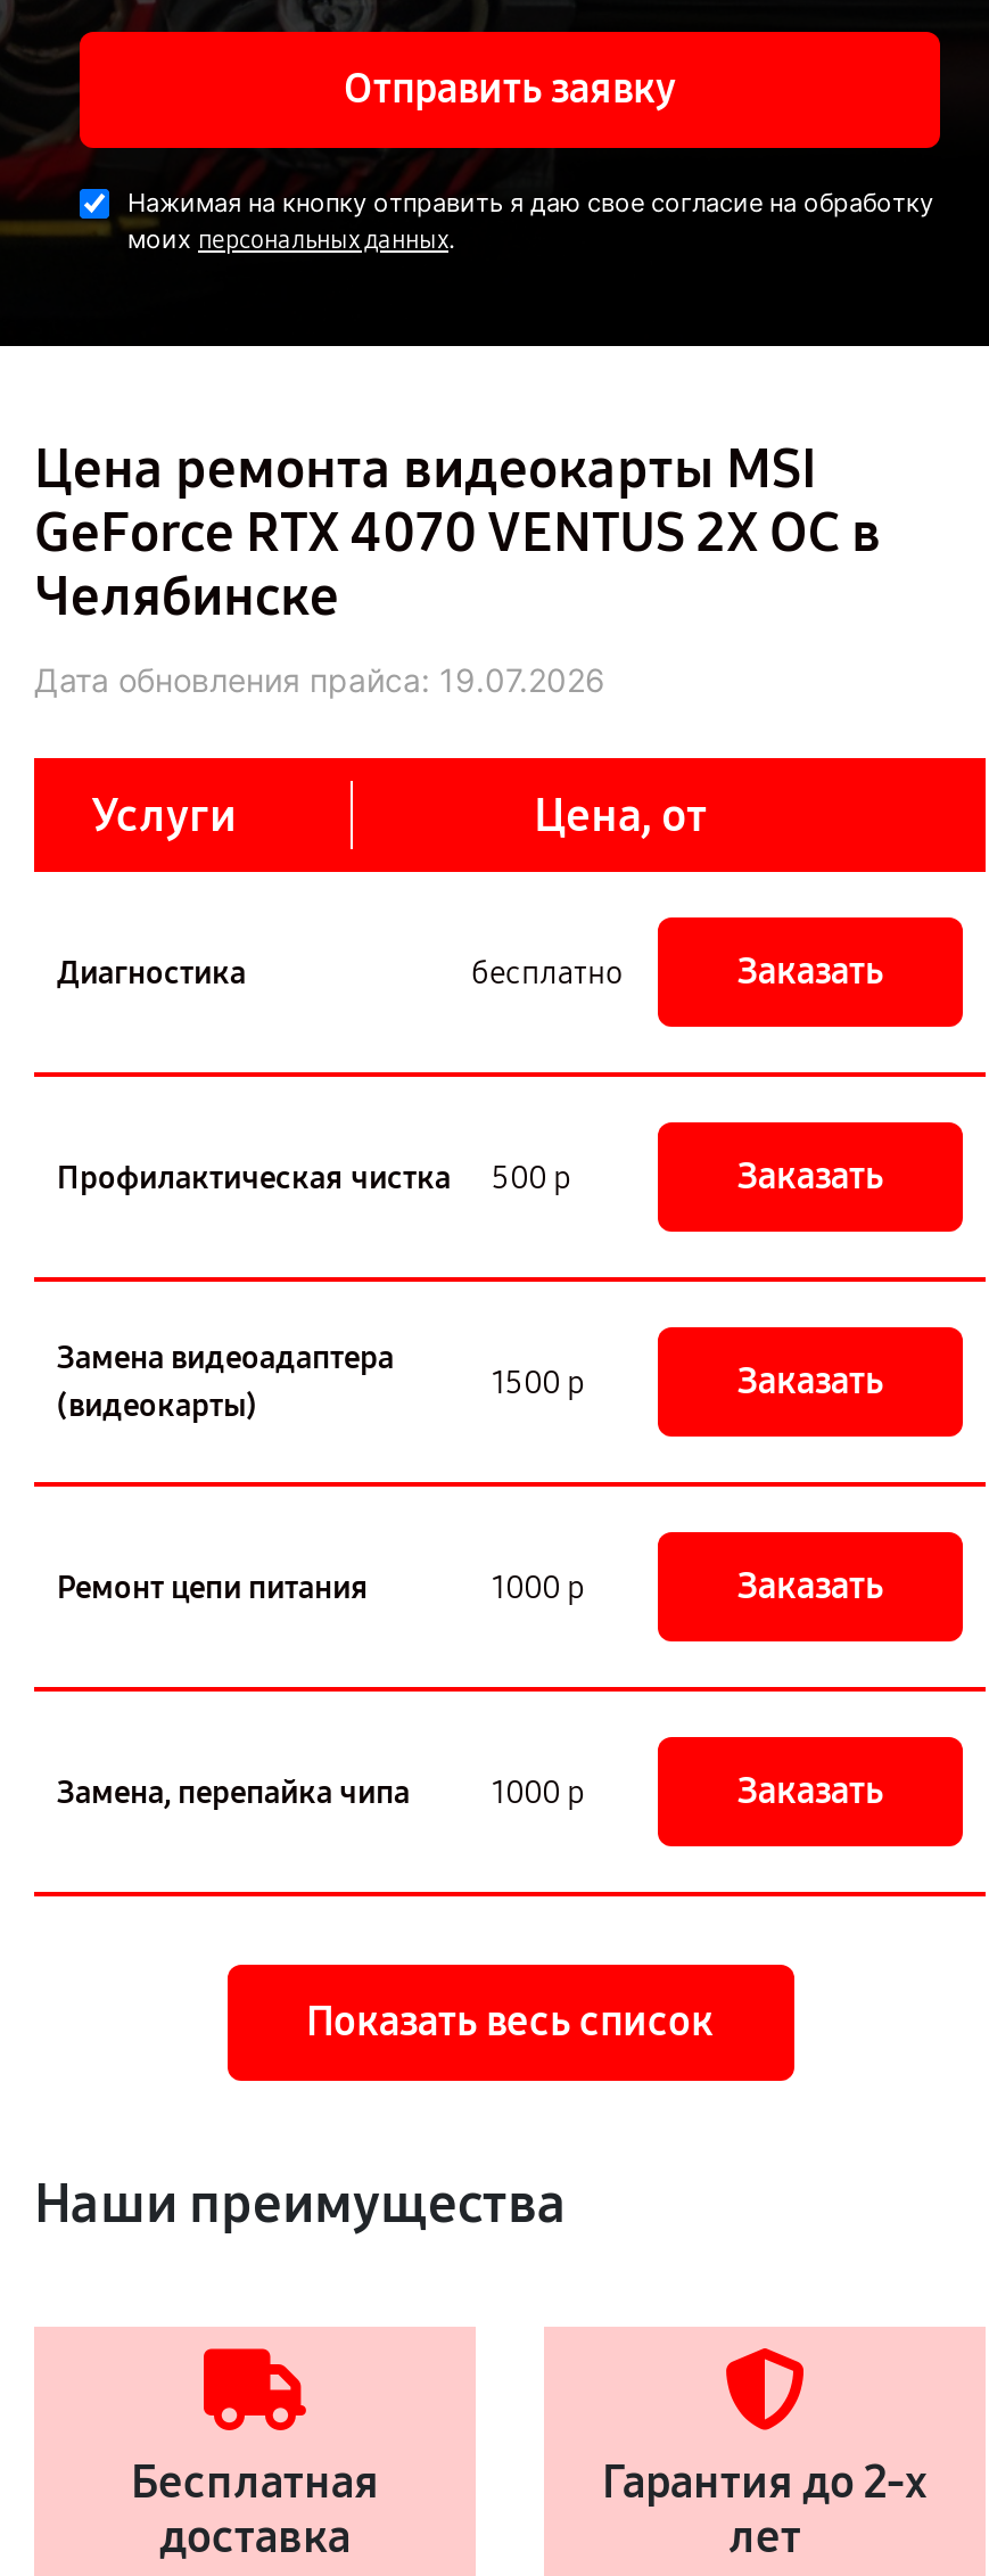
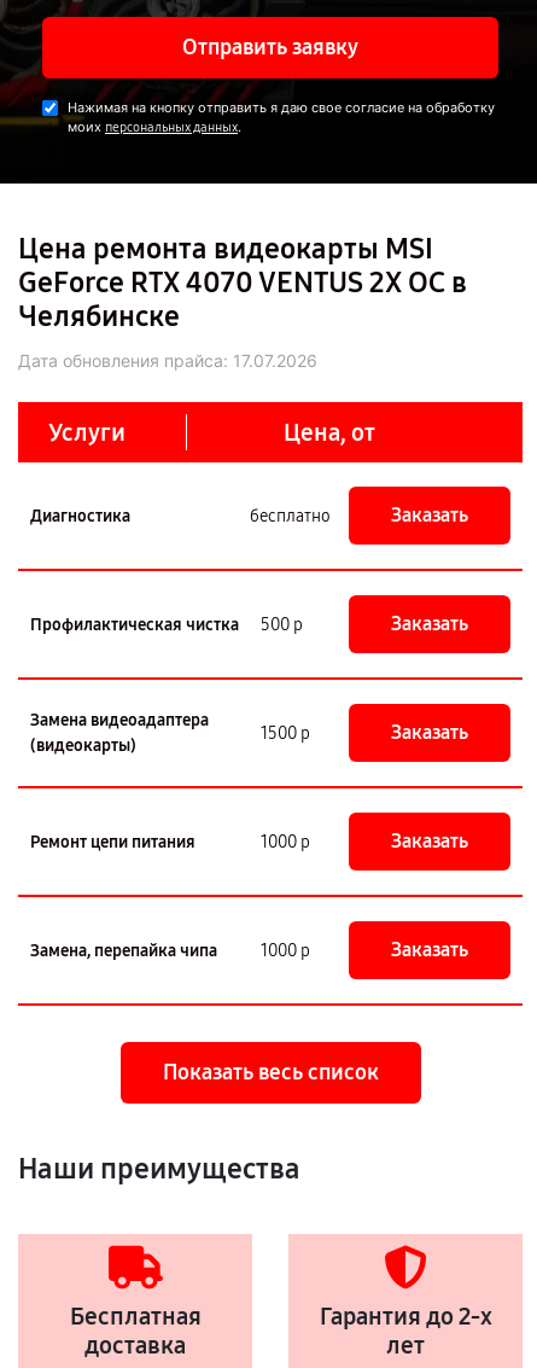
- Дата обновления прайса: 19.07.2026
+ Дата обновления прайса: 17.07.2026
